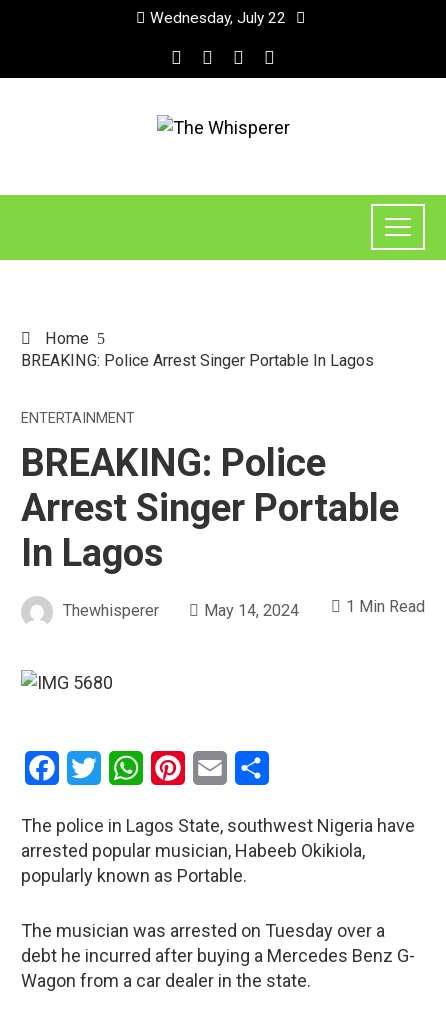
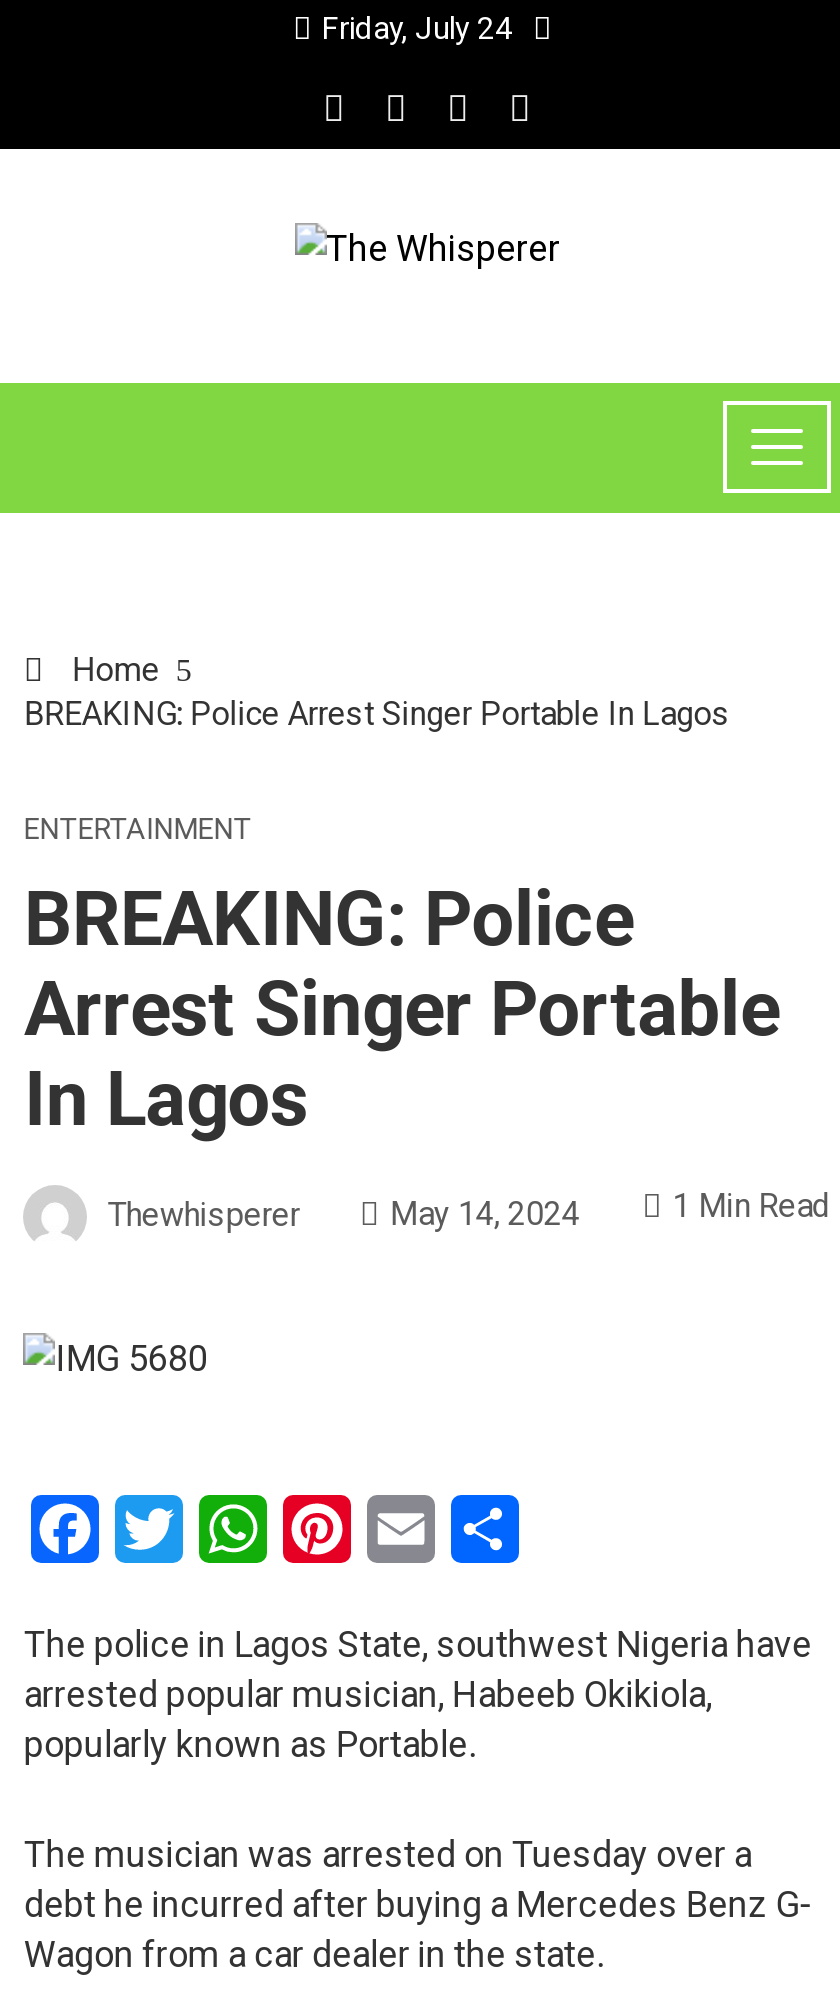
- Wednesday, July 22
+ Friday, July 24
